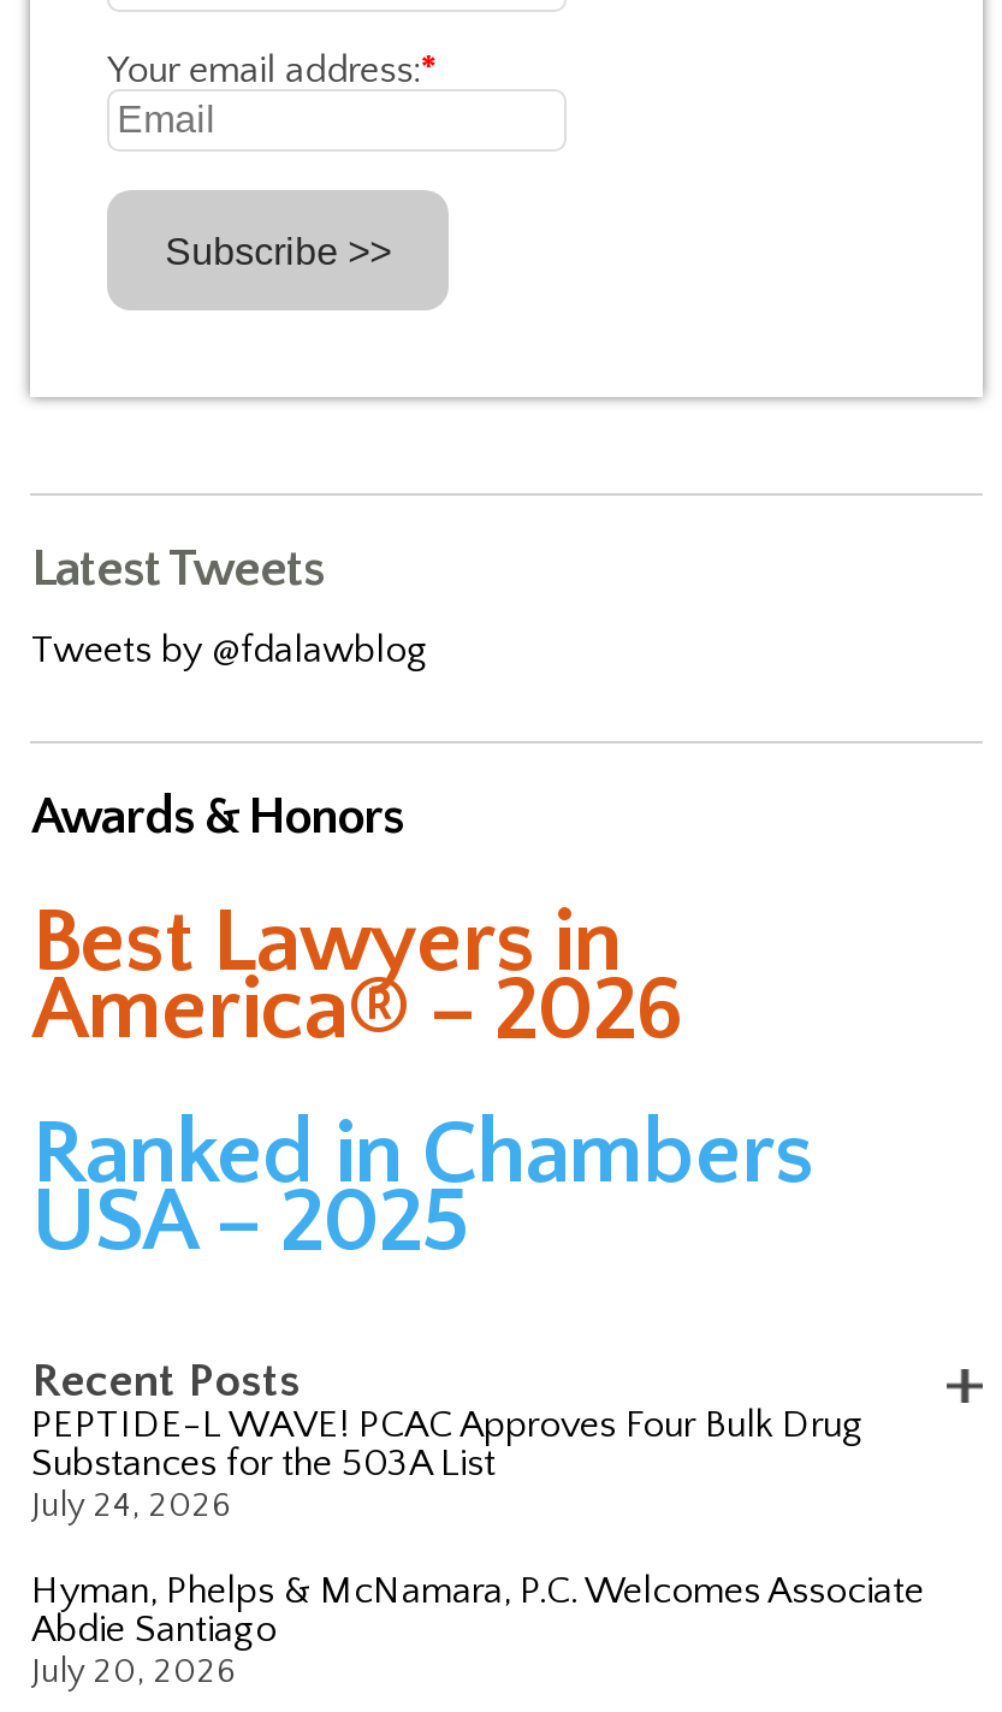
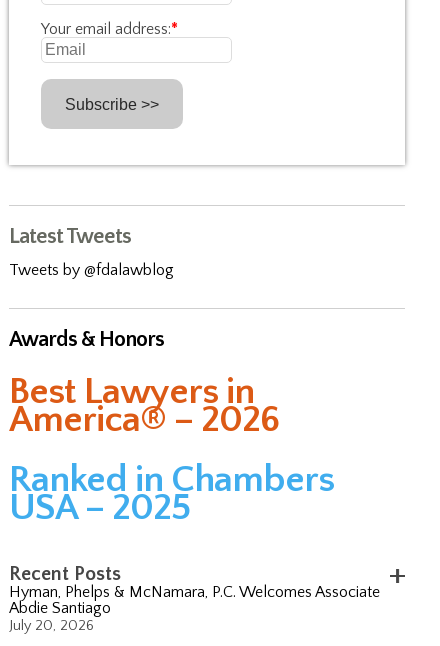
- PEPTIDE-L WAVE! PCAC Approves Four Bulk Drug
- Substances for the 503A List
- July 24, 2026
